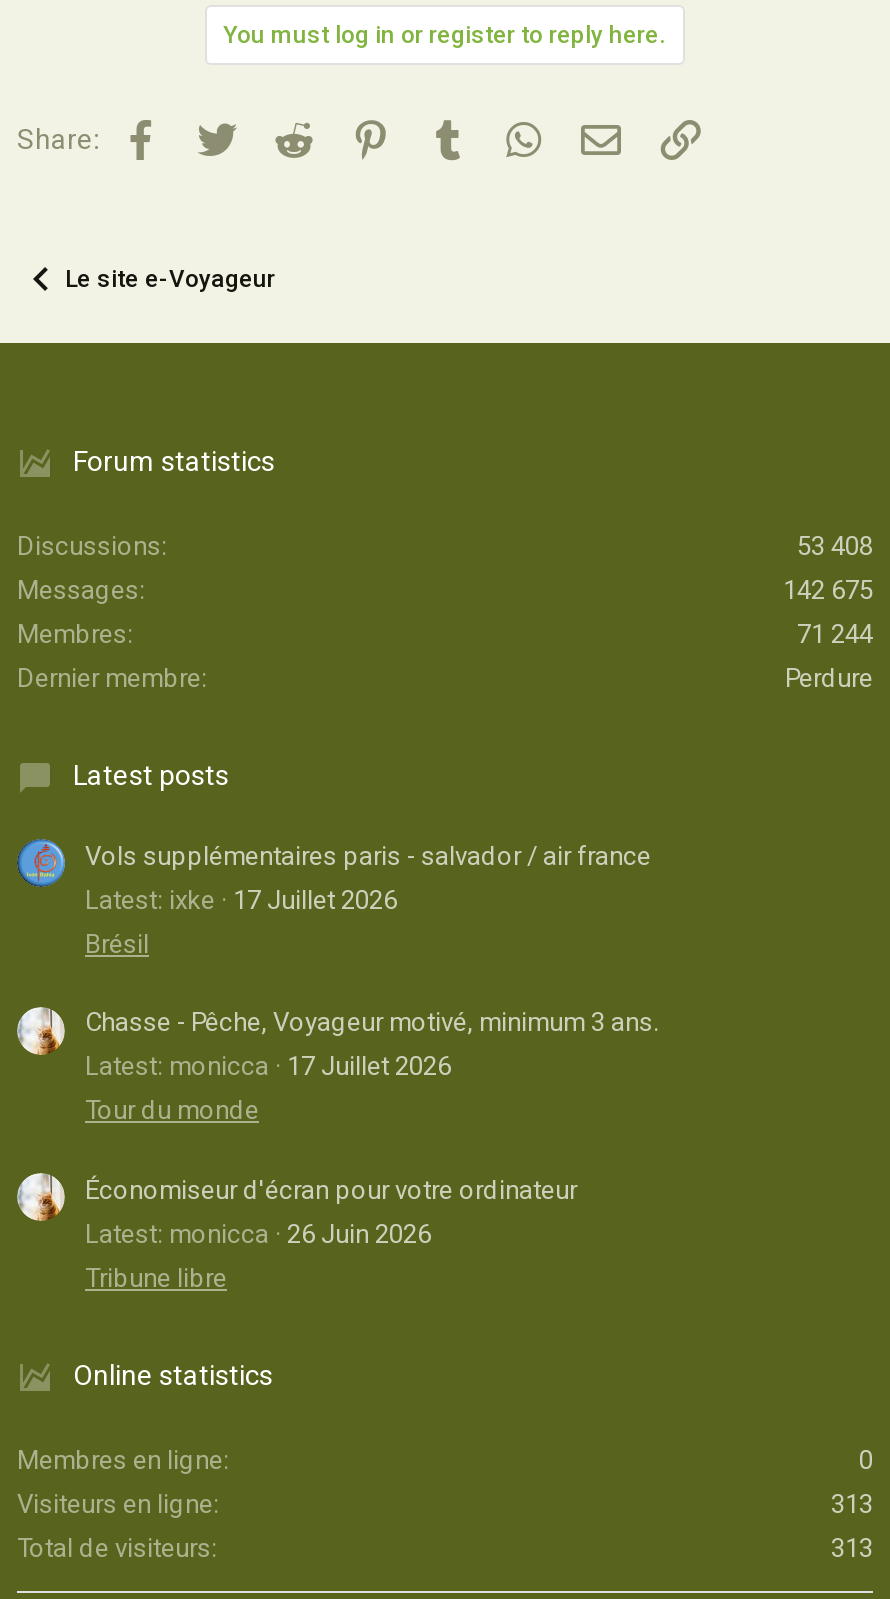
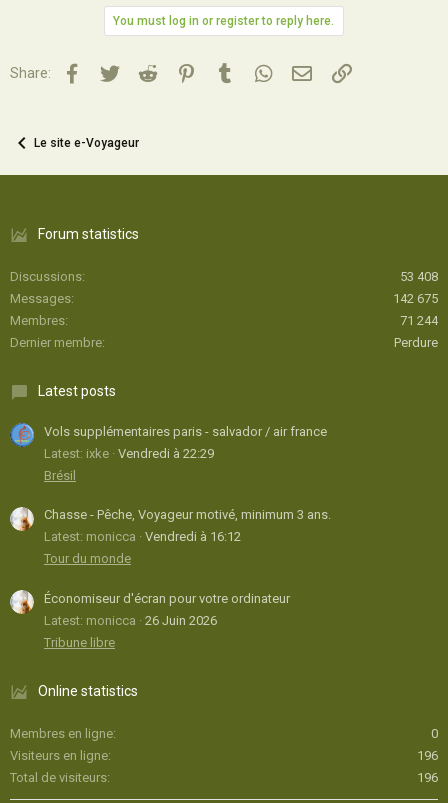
- Latest: ixke 17 Juillet 2026
+ Latest: ixke Vendredi à 22:29

- Latest: monicca 17 Juillet 2026
+ Latest: monicca Vendredi à 16:12

- 313
+ 196

- 313
+ 196
